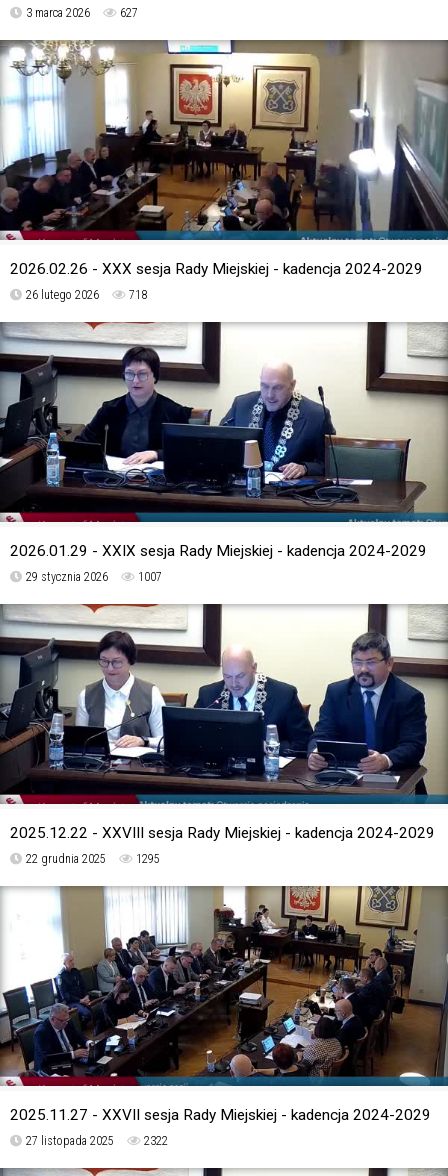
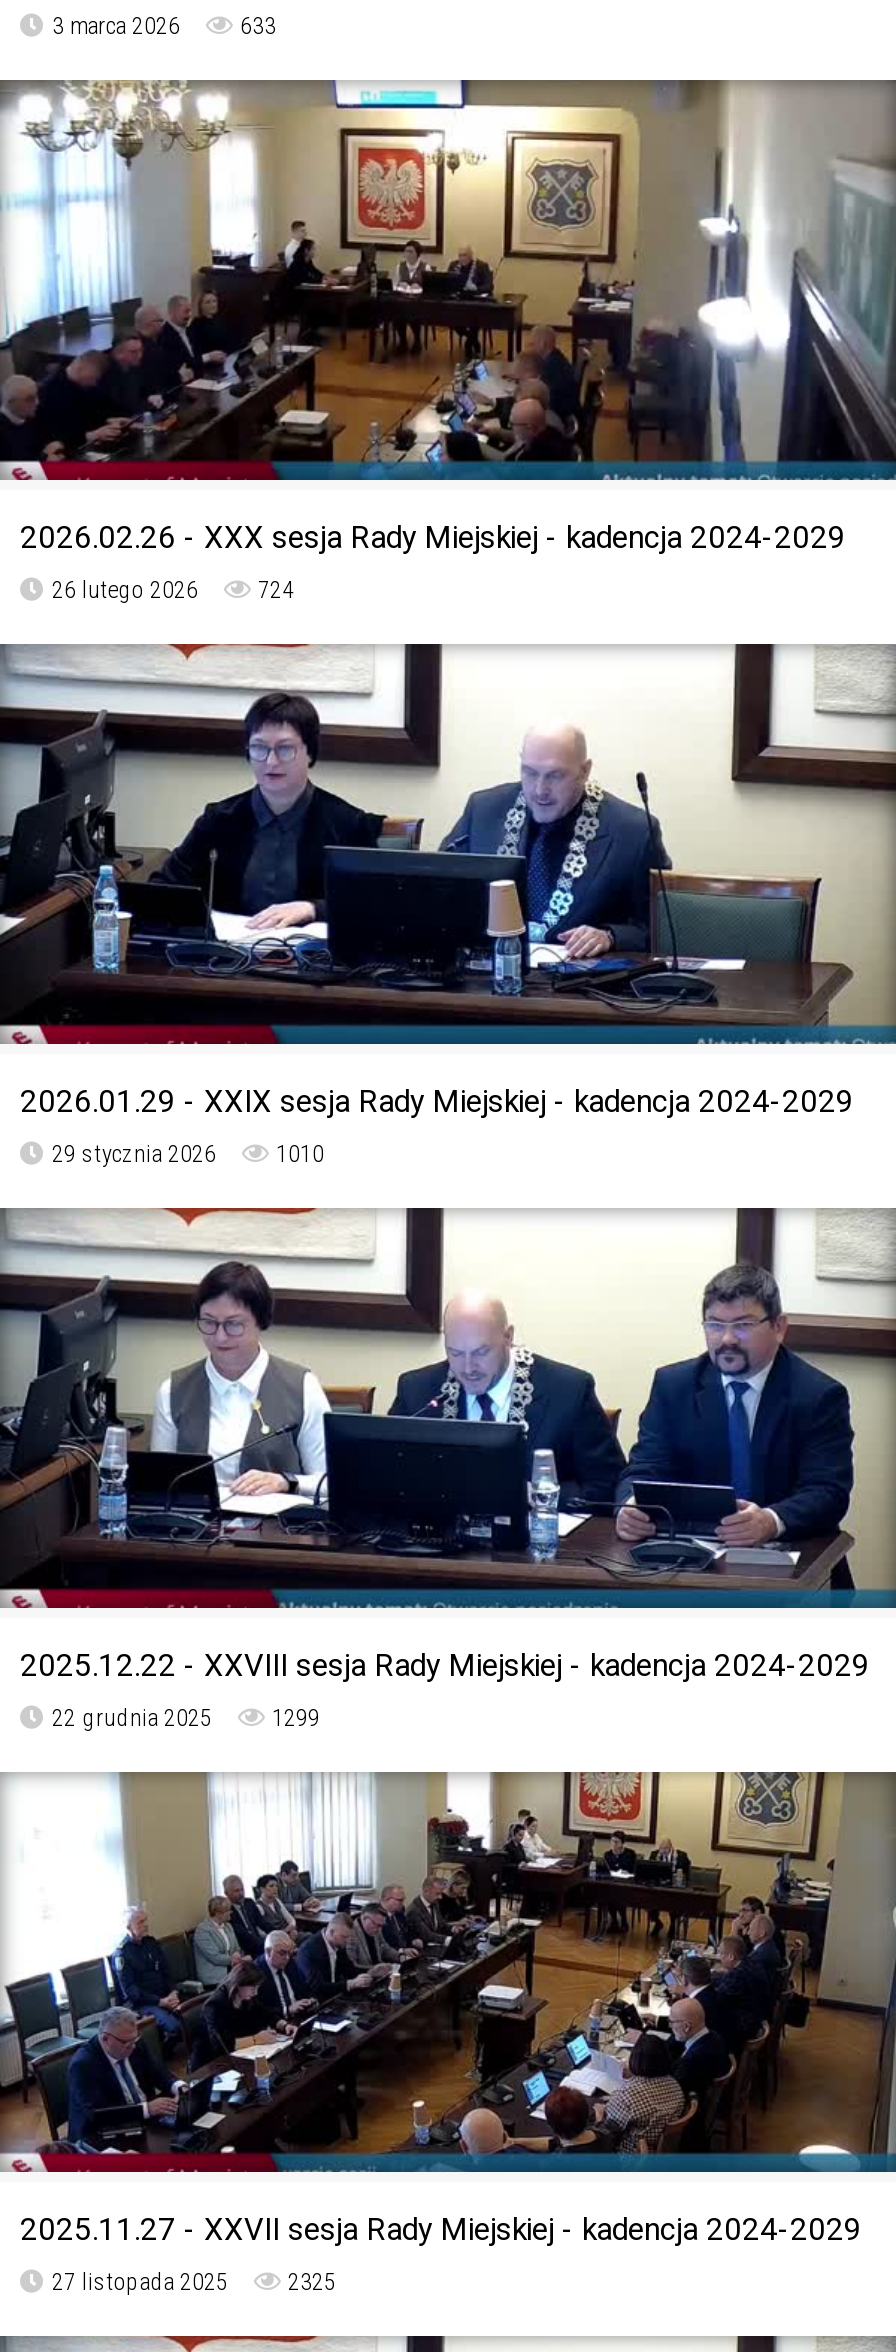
- 3 marca 2026 627
+ 3 marca 2026 633

- 26 lutego 2026 718
+ 26 lutego 2026 724

- 29 stycznia 2026 1007
+ 29 stycznia 2026 1010

- 22 grudnia 2025 1295
+ 22 grudnia 2025 1299

- 27 listopada 2025 2322
+ 27 listopada 2025 2325
